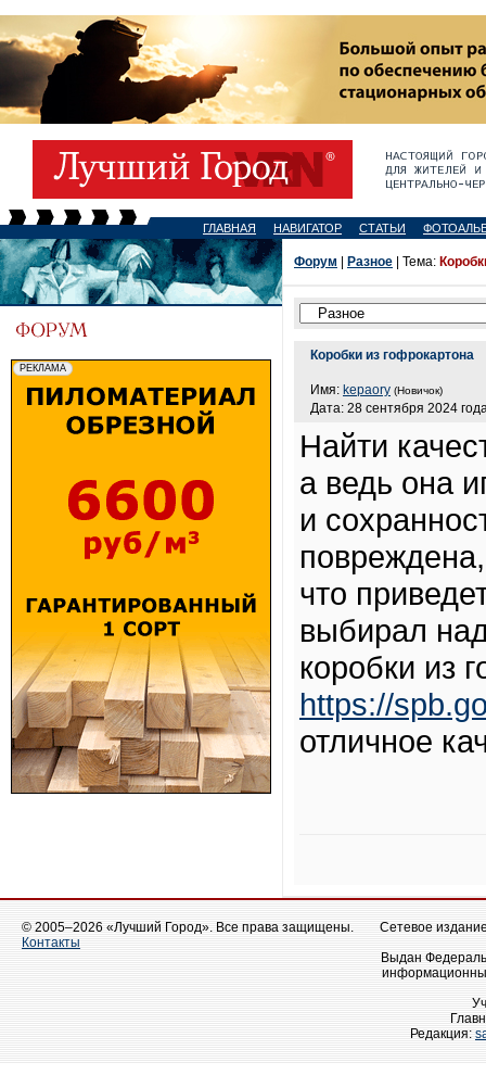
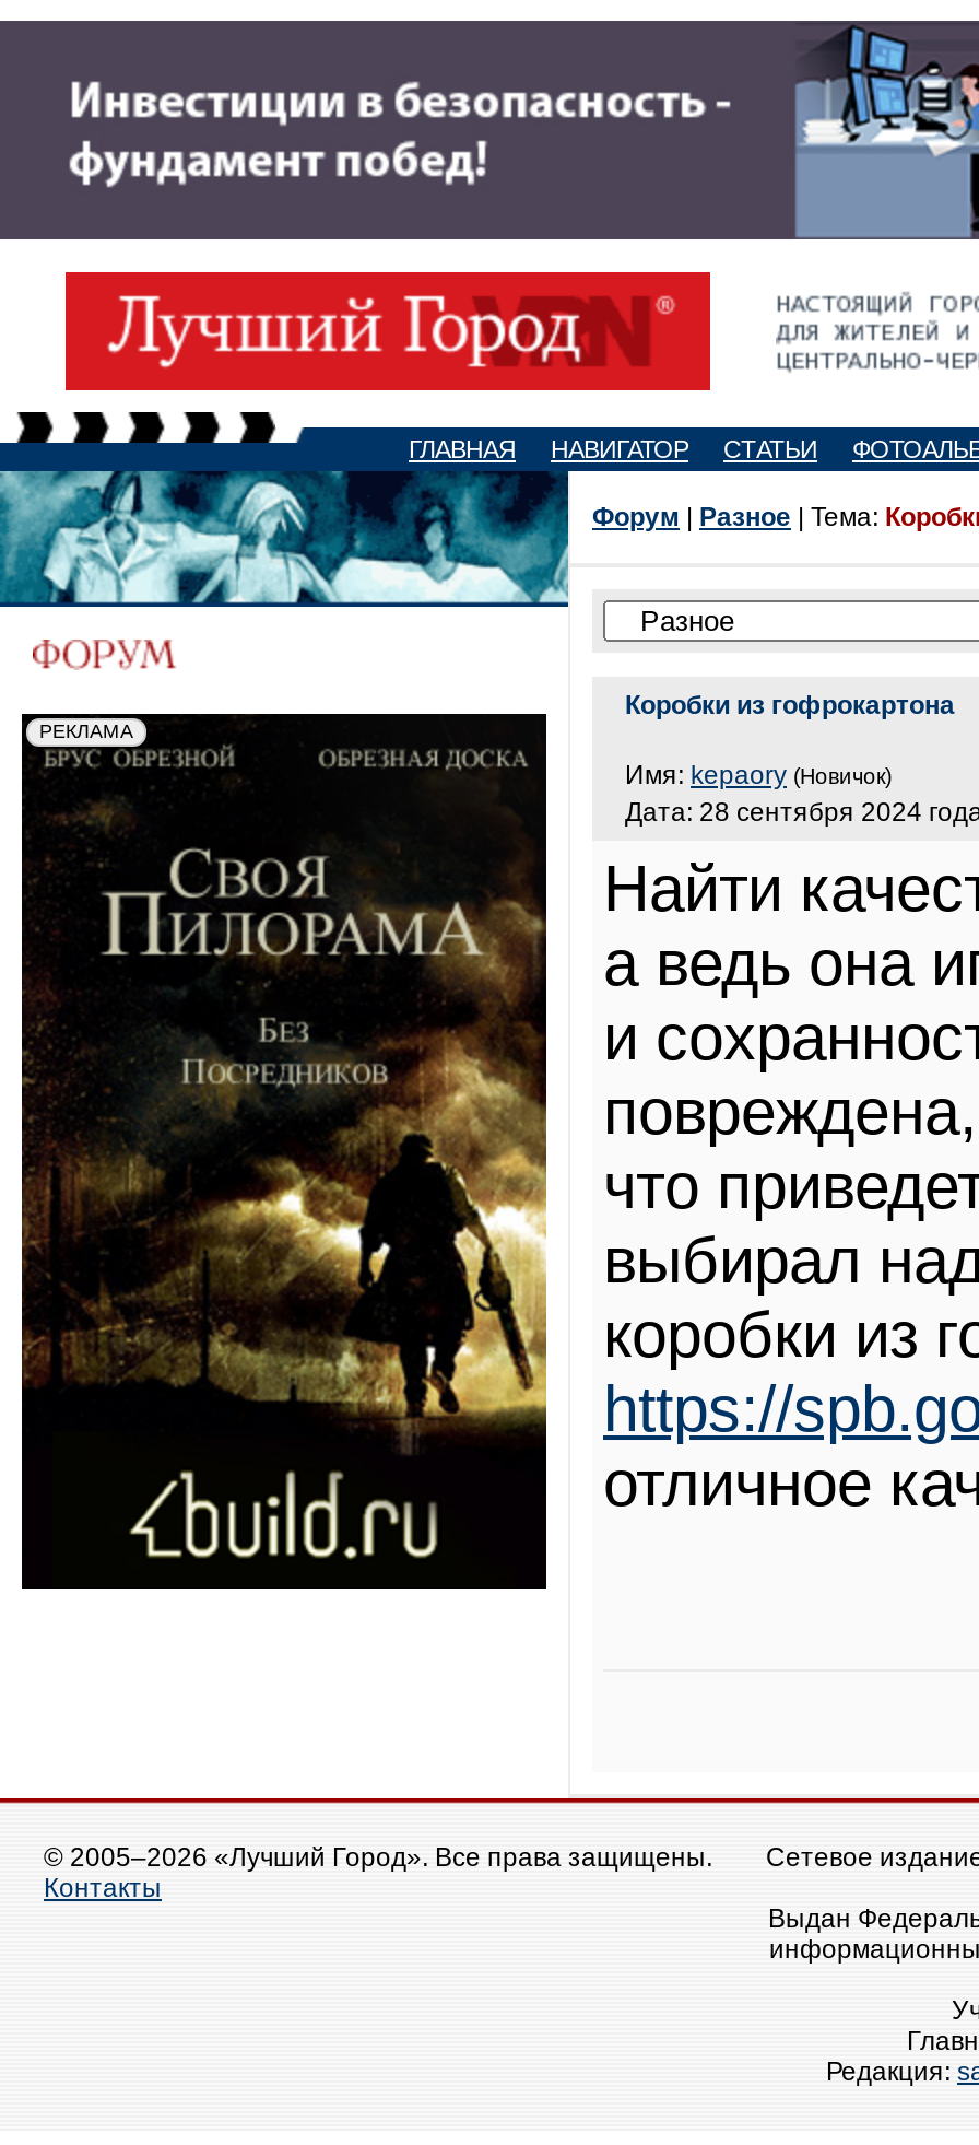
- [image]
+ [image]

- [image]
+ [image]
